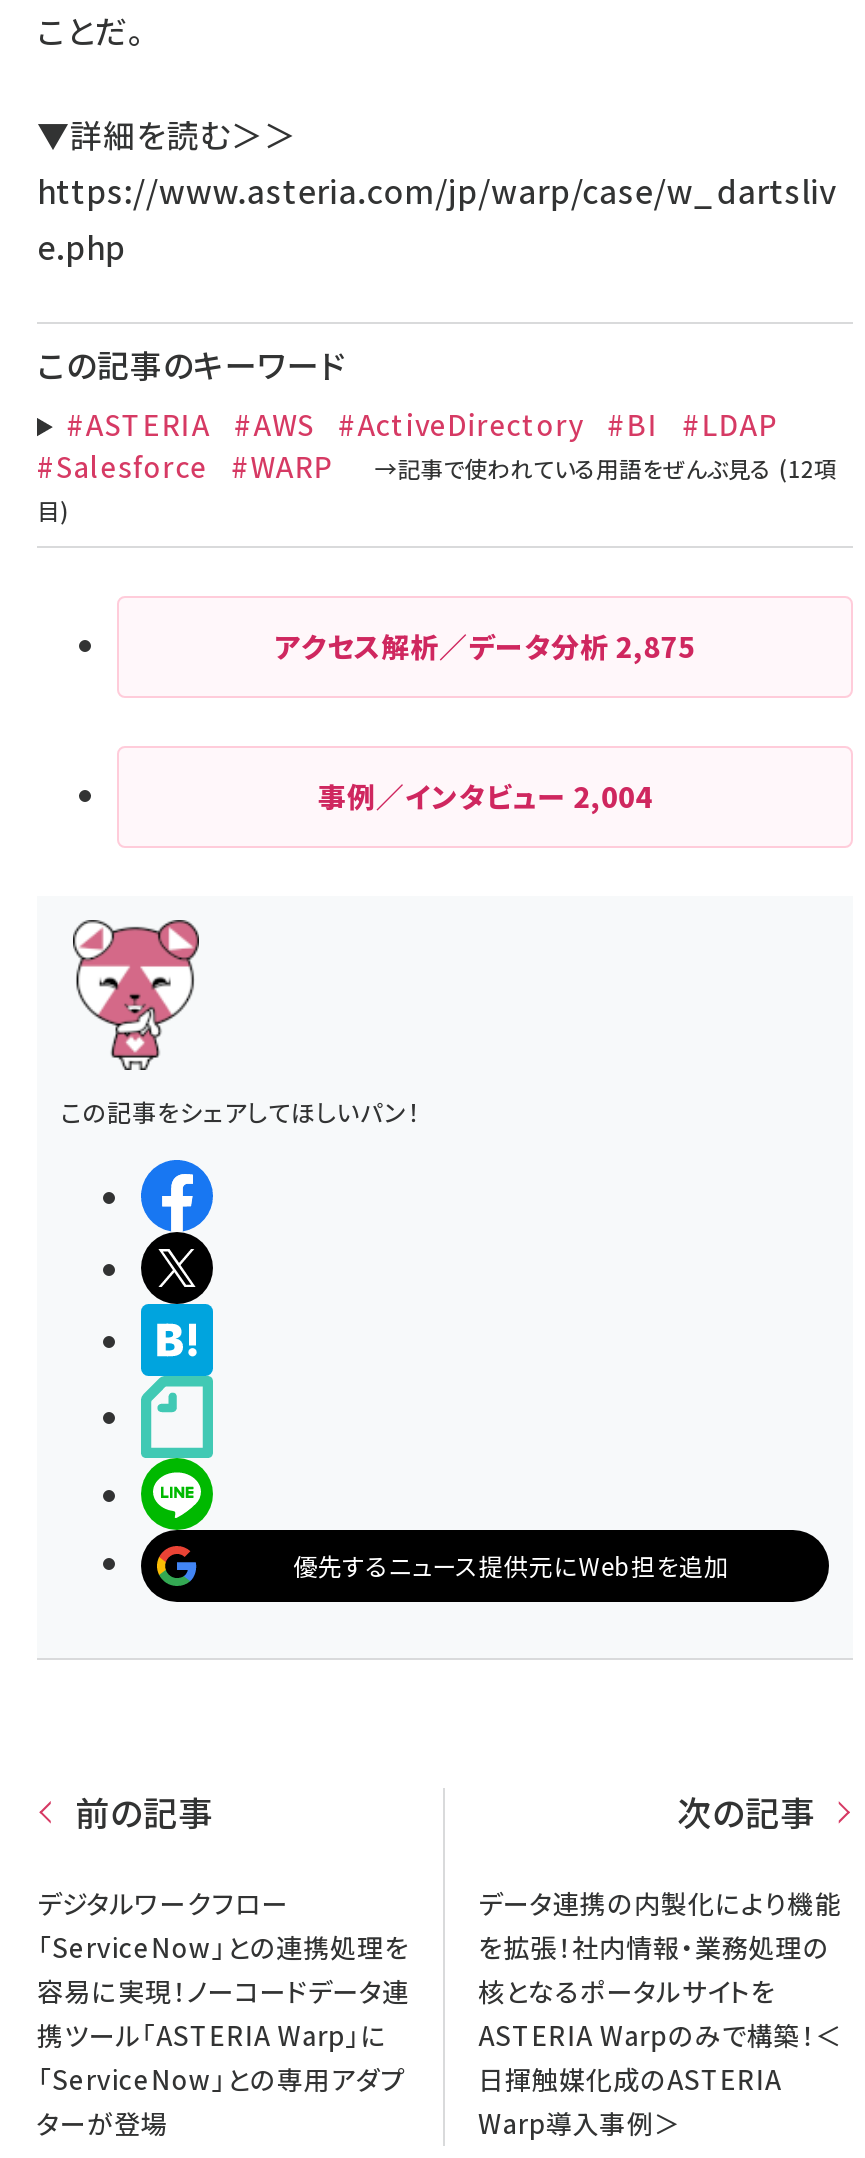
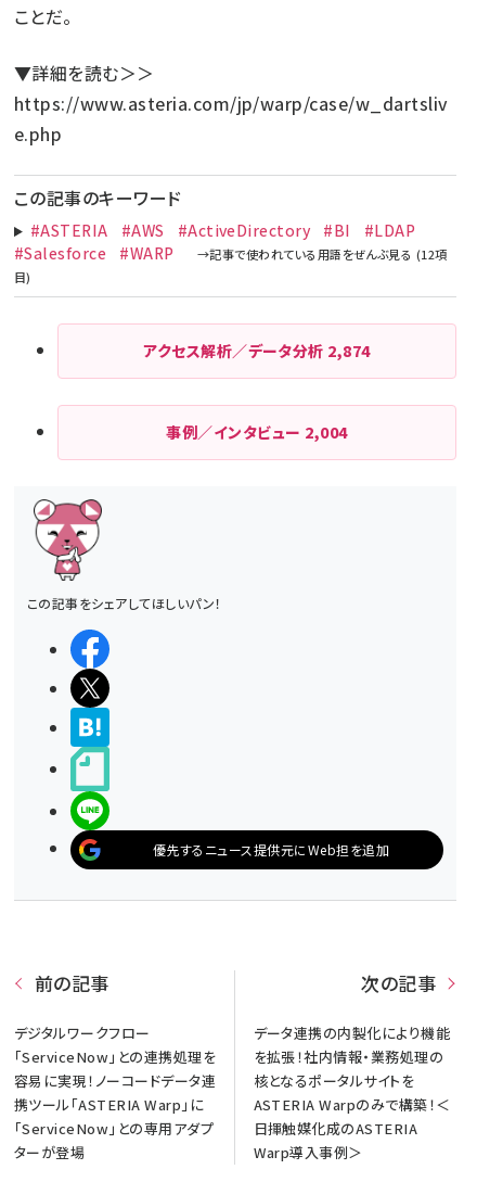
- アクセス解析／データ分析2,875
+ アクセス解析／データ分析2,874
